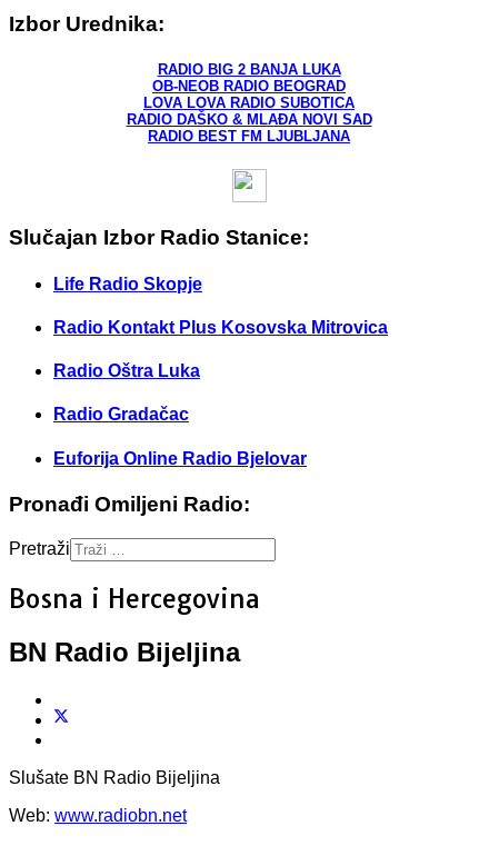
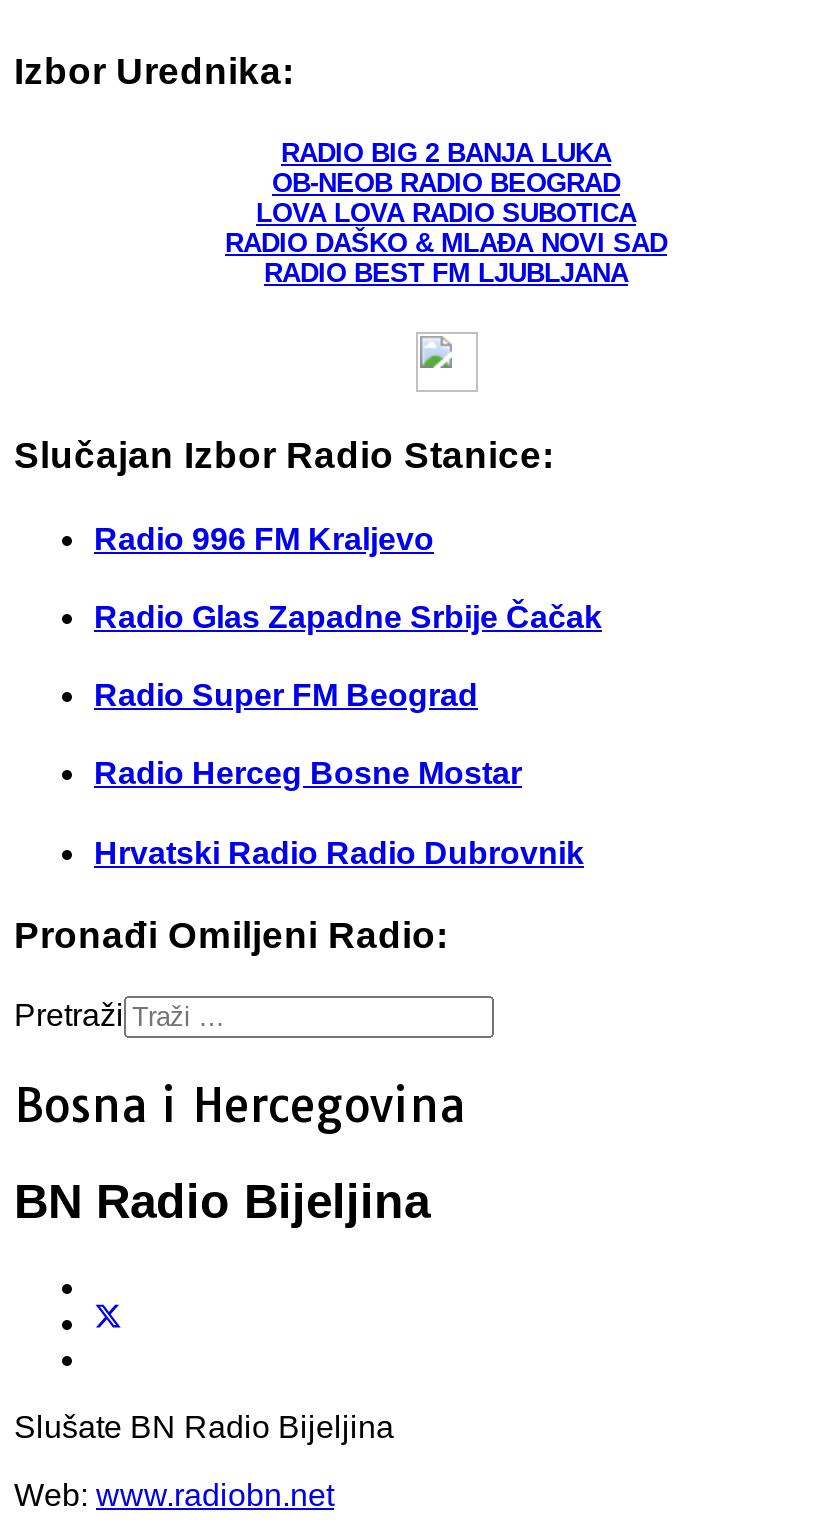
- Life Radio Skopje
+ Radio 996 FM Kraljevo

- Radio Kontakt Plus Kosovska Mitrovica
+ Radio Glas Zapadne Srbije Čačak

- Radio Oštra Luka
+ Radio Super FM Beograd

- Radio Gradačac
+ Radio Herceg Bosne Mostar

- Euforija Online Radio Bjelovar
+ Hrvatski Radio Radio Dubrovnik
